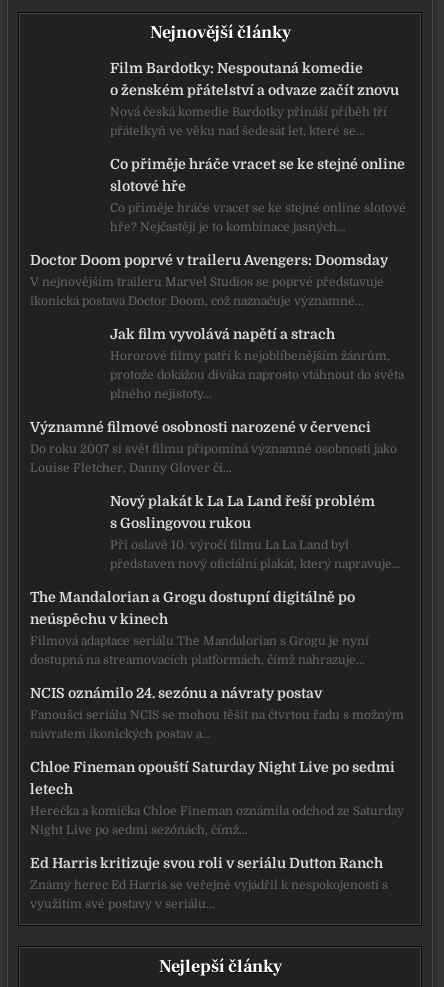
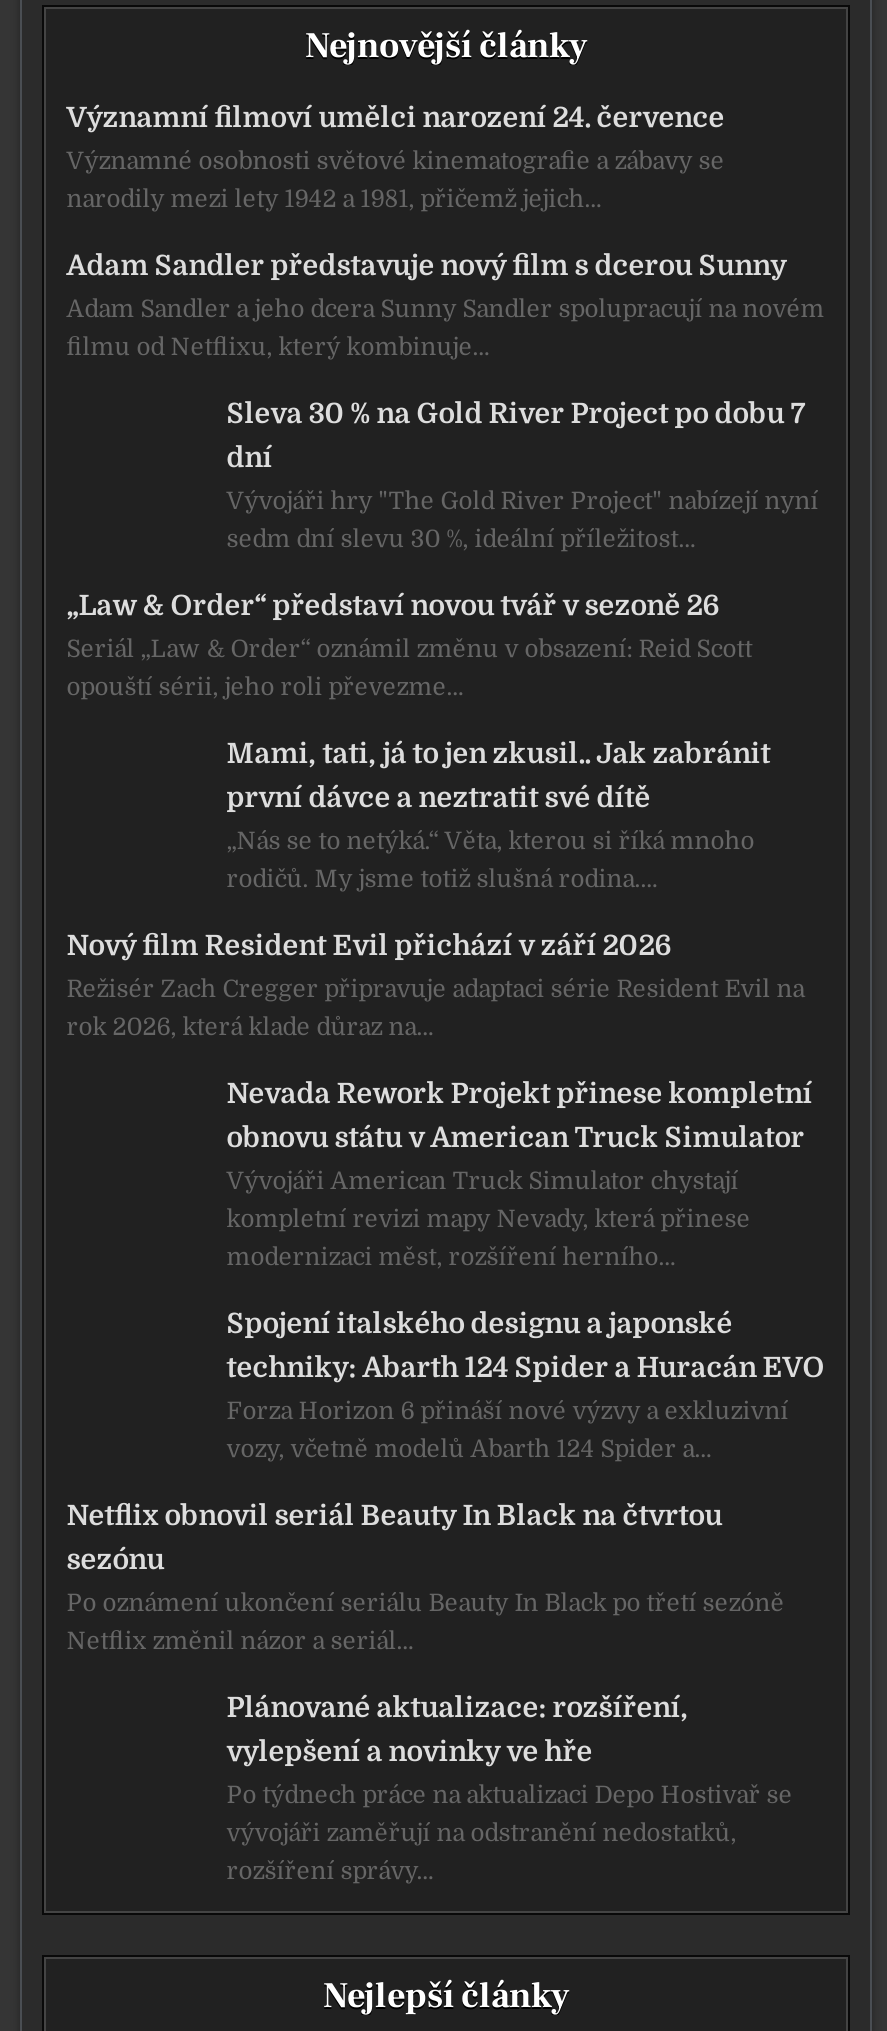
- Film Bardotky: Nespoutaná komedie
- o ženském přátelství a odvaze začít znovu
- Nová česká komedie Bardotky přináší příběh tří
- přátelkyň ve věku nad šedesát let, které se…
+ Významní filmoví umělci narození 24. července
+ Významné osobnosti světové kinematografie a zábavy se
+ narodily mezi lety 1942 a 1981, přičemž jejich…

- Co přiměje hráče vracet se ke stejné online
- slotové hře
- Co přiměje hráče vracet se ke stejné online slotové
- hře? Nejčastěji je to kombinace jasných…
+ Adam Sandler představuje nový film s dcerou Sunny
+ Adam Sandler a jeho dcera Sunny Sandler spolupracují na novém
+ filmu od Netflixu, který kombinuje…

- Doctor Doom poprvé v traileru Avengers: Doomsday
- V nejnovějším traileru Marvel Studios se poprvé představuje
- ikonická postava Doctor Doom, což naznačuje významné…
+ Sleva 30 % na Gold River Project po dobu 7
+ dní
+ Vývojáři hry "The Gold River Project" nabízejí nyní
+ sedm dní slevu 30 %, ideální příležitost…

- Jak film vyvolává napětí a strach
- Hororové filmy patří k nejoblíbenějším žánrům,
- protože dokážou diváka naprosto vtáhnout do světa
- plného nejistoty…
+ „Law & Order“ představí novou tvář v sezoně 26
+ Seriál „Law & Order“ oznámil změnu v obsazení: Reid Scott
+ opouští sérii, jeho roli převezme…

- Významné filmové osobnosti narozené v červenci
- Do roku 2007 si svět filmu připomíná významné osobnosti jako
- Louise Fletcher, Danny Glover či…
+ Mami, tati, já to jen zkusil.. Jak zabránit
+ první dávce a neztratit své dítě
+ „Nás se to netýká.“ Věta, kterou si říká mnoho
+ rodičů. My jsme totiž slušná rodina.…

- Nový plakát k La La Land řeší problém
- s Goslingovou rukou
- Při oslavě 10. výročí filmu La La Land byl
- představen nový oficiální plakát, který napravuje…
+ Nový film Resident Evil přichází v září 2026
+ Režisér Zach Cregger připravuje adaptaci série Resident Evil na
+ rok 2026, která klade důraz na…

- The Mandalorian a Grogu dostupní digitálně po
- neúspěchu v kinech
- Filmová adaptace seriálu The Mandalorian s Grogu je nyní
- dostupná na streamovacích platformách, čímž nahrazuje…
+ Nevada Rework Projekt přinese kompletní
+ obnovu státu v American Truck Simulator
+ Vývojáři American Truck Simulator chystají
+ kompletní revizi mapy Nevady, která přinese
+ modernizaci měst, rozšíření herního…

- NCIS oznámilo 24. sezónu a návraty postav
- Fanoušci seriálu NCIS se mohou těšit na čtvrtou řadu s možným
- návratem ikonických postav a…
+ Spojení italského designu a japonské
+ techniky: Abarth 124 Spider a Huracán EVO
+ Forza Horizon 6 přináší nové výzvy a exkluzivní
+ vozy, včetně modelů Abarth 124 Spider a…

- Chloe Fineman opouští Saturday Night Live po sedmi
- letech
- Herečka a komička Chloe Fineman oznámila odchod ze Saturday
- Night Live po sedmi sezónách, čímž…
+ Netflix obnovil seriál Beauty In Black na čtvrtou
+ sezónu
+ Po oznámení ukončení seriálu Beauty In Black po třetí sezóně
+ Netflix změnil názor a seriál…

- Ed Harris kritizuje svou roli v seriálu Dutton Ranch
- Známý herec Ed Harris se veřejně vyjádřil k nespokojenosti s
- využitím své postavy v seriálu…
+ Plánované aktualizace: rozšíření,
+ vylepšení a novinky ve hře
+ Po týdnech práce na aktualizaci Depo Hostivař se
+ vývojáři zaměřují na odstranění nedostatků,
+ rozšíření správy…
